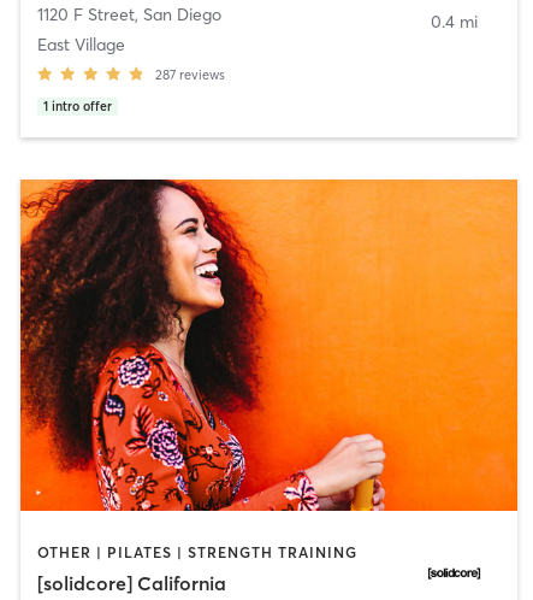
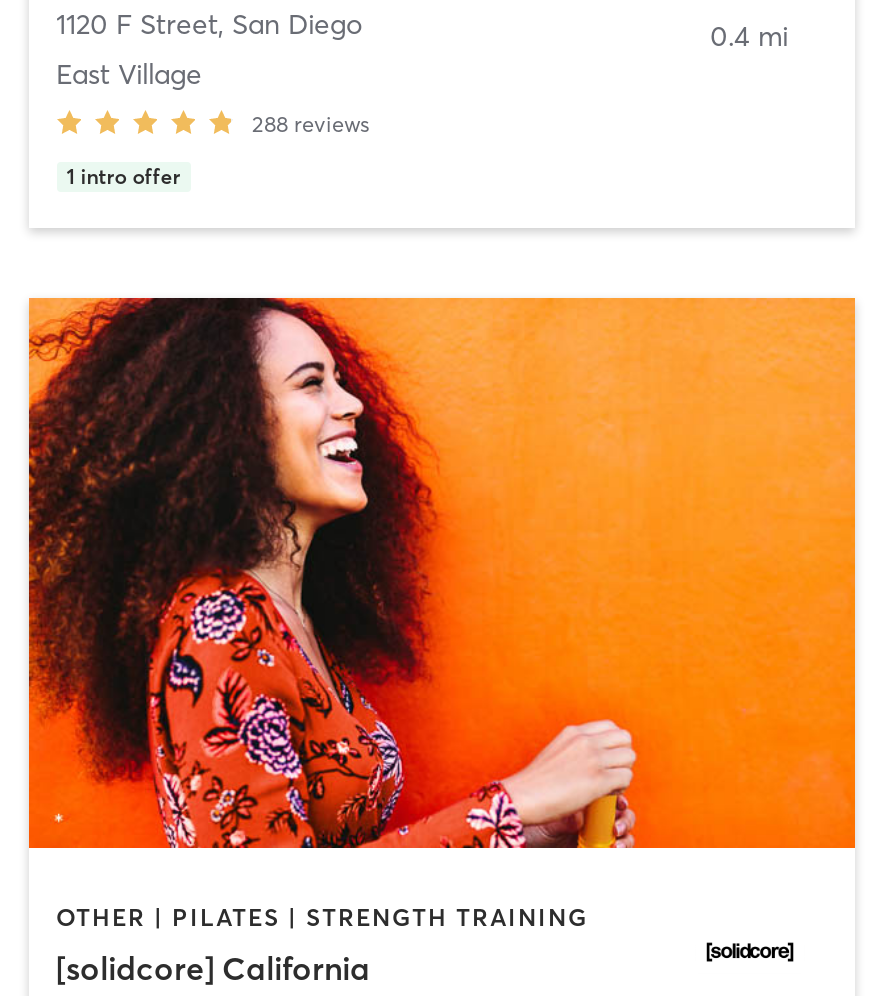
- 287 reviews
+ 288 reviews
